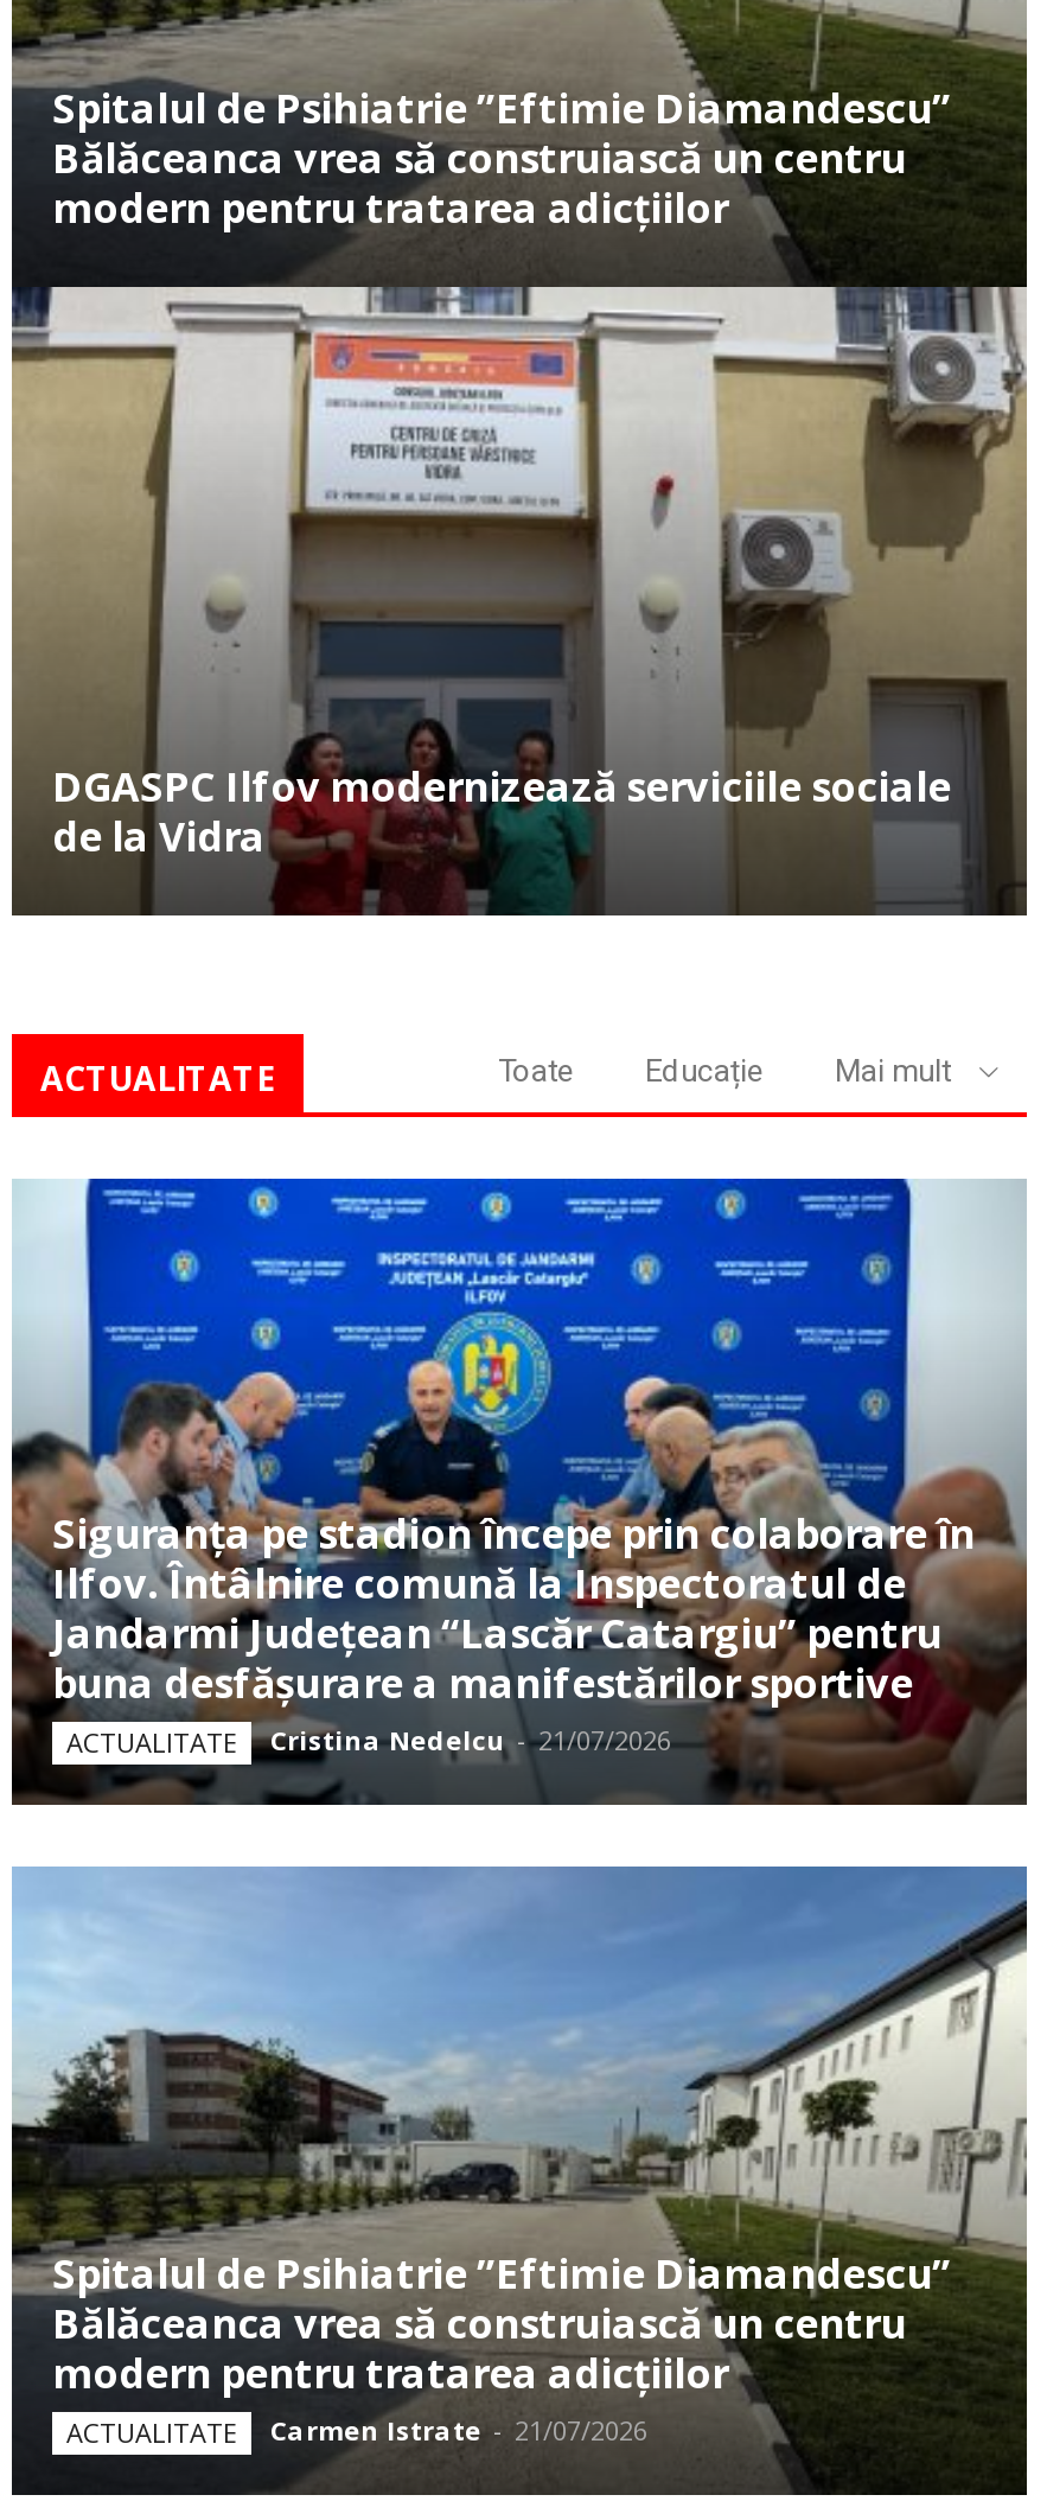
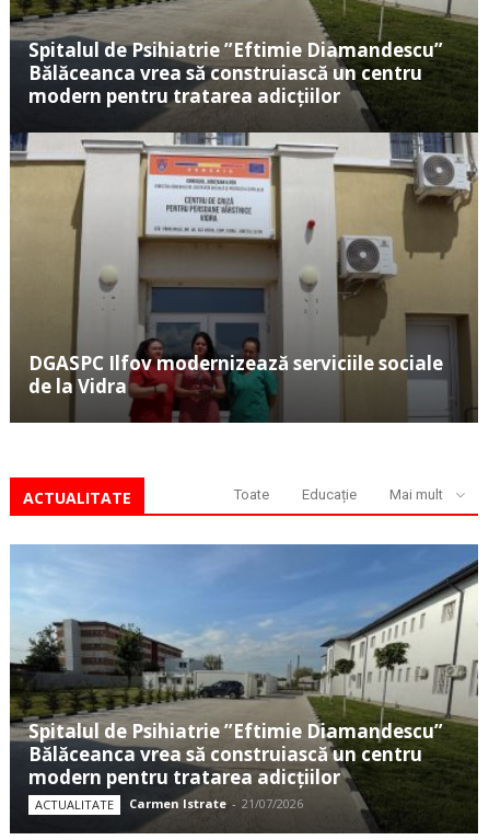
- [image]
- Siguranţa pe stadion începe prin colaborare în
- Ilfov. Întâlnire comună la Inspectoratul de
- Jandarmi Județean “Lascăr Catargiu” pentru
- buna desfășurare a manifestărilor sportive
- ACTUALITATE
- Cristina Nedelcu - 21/07/2026
